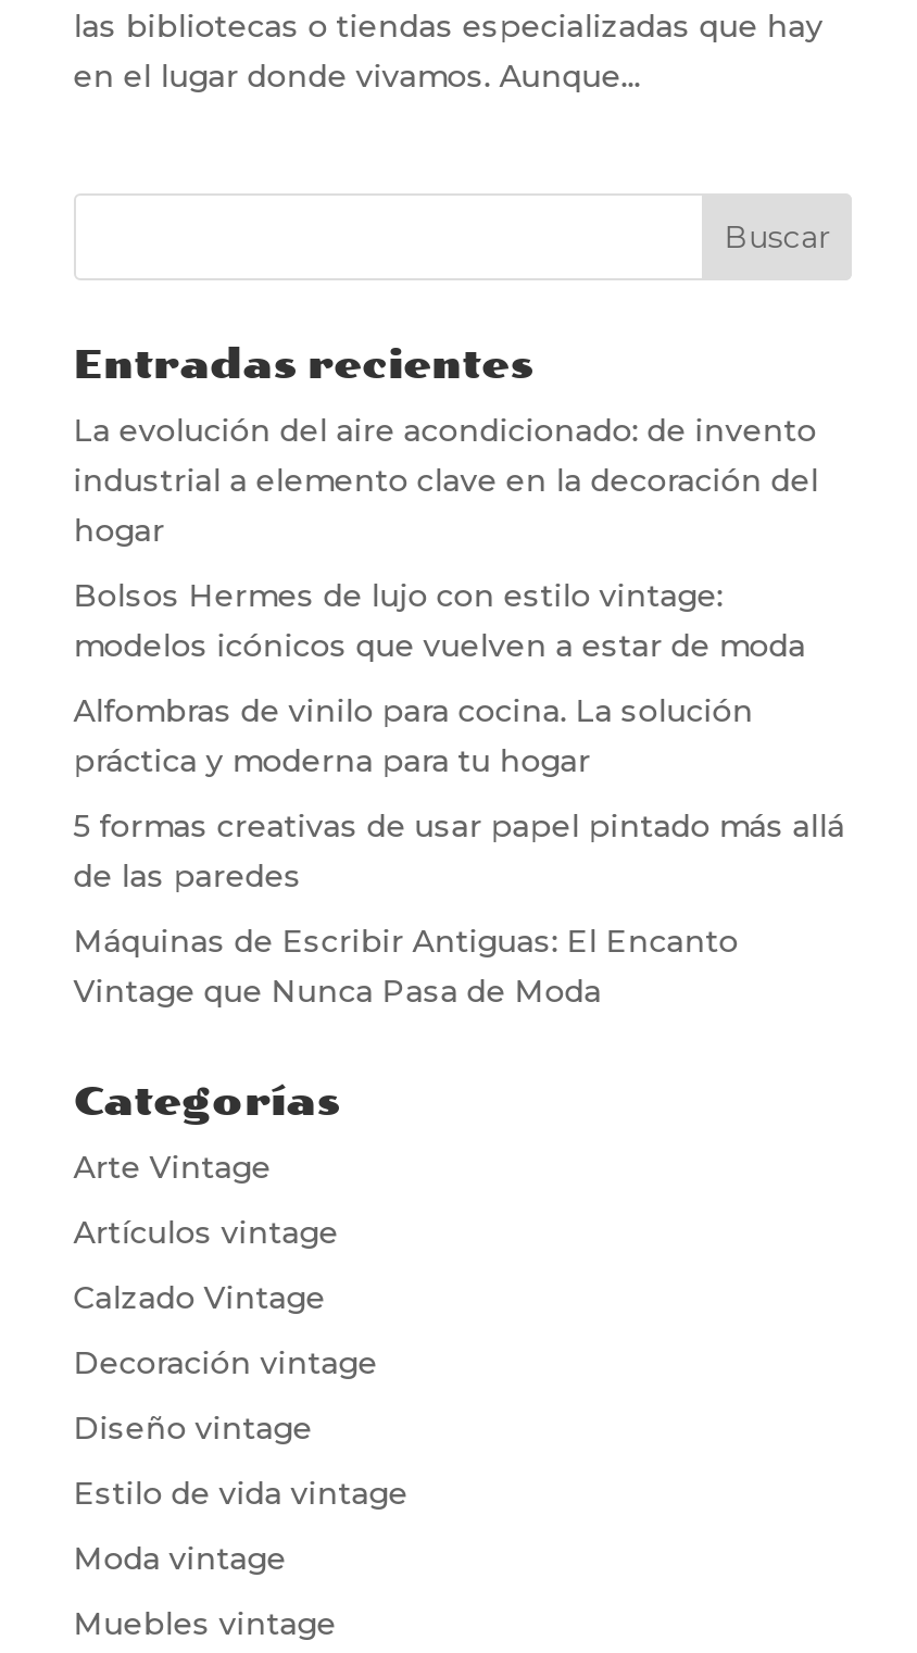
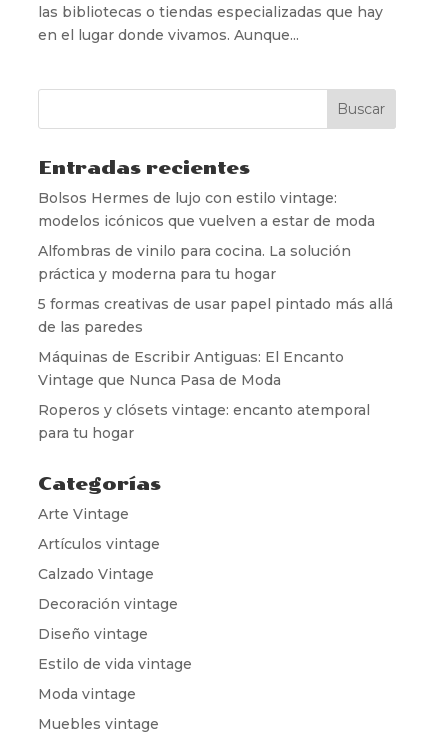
- La evolución del aire acondicionado: de invento
- industrial a elemento clave en la decoración del
- hogar

moved up: Bolsos Hermes de lujo con estilo vintage: | modelos icónicos que vuelven a estar de moda | Alfombras de vinilo para cocina. La solución | práctica y moderna para tu hogar | 5 formas creativas de usar papel pintado más allá | de las paredes | Máquinas de Escribir Antiguas: El Encanto | Vintage que Nunca Pasa de Moda

+ Roperos y clósets vintage: encanto atemporal
+ para tu hogar
